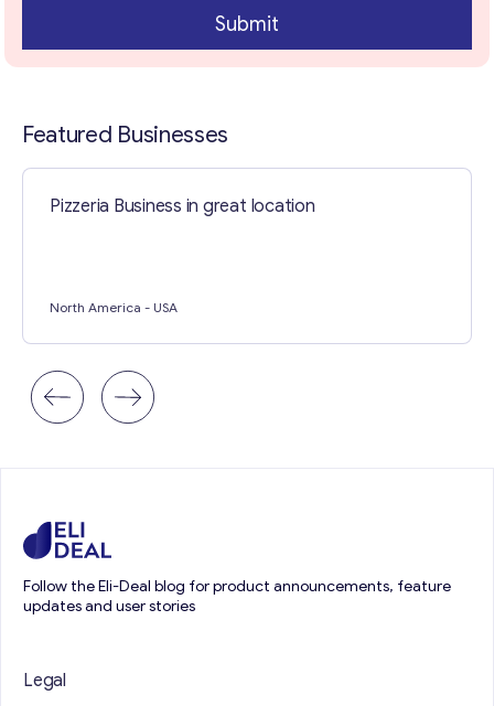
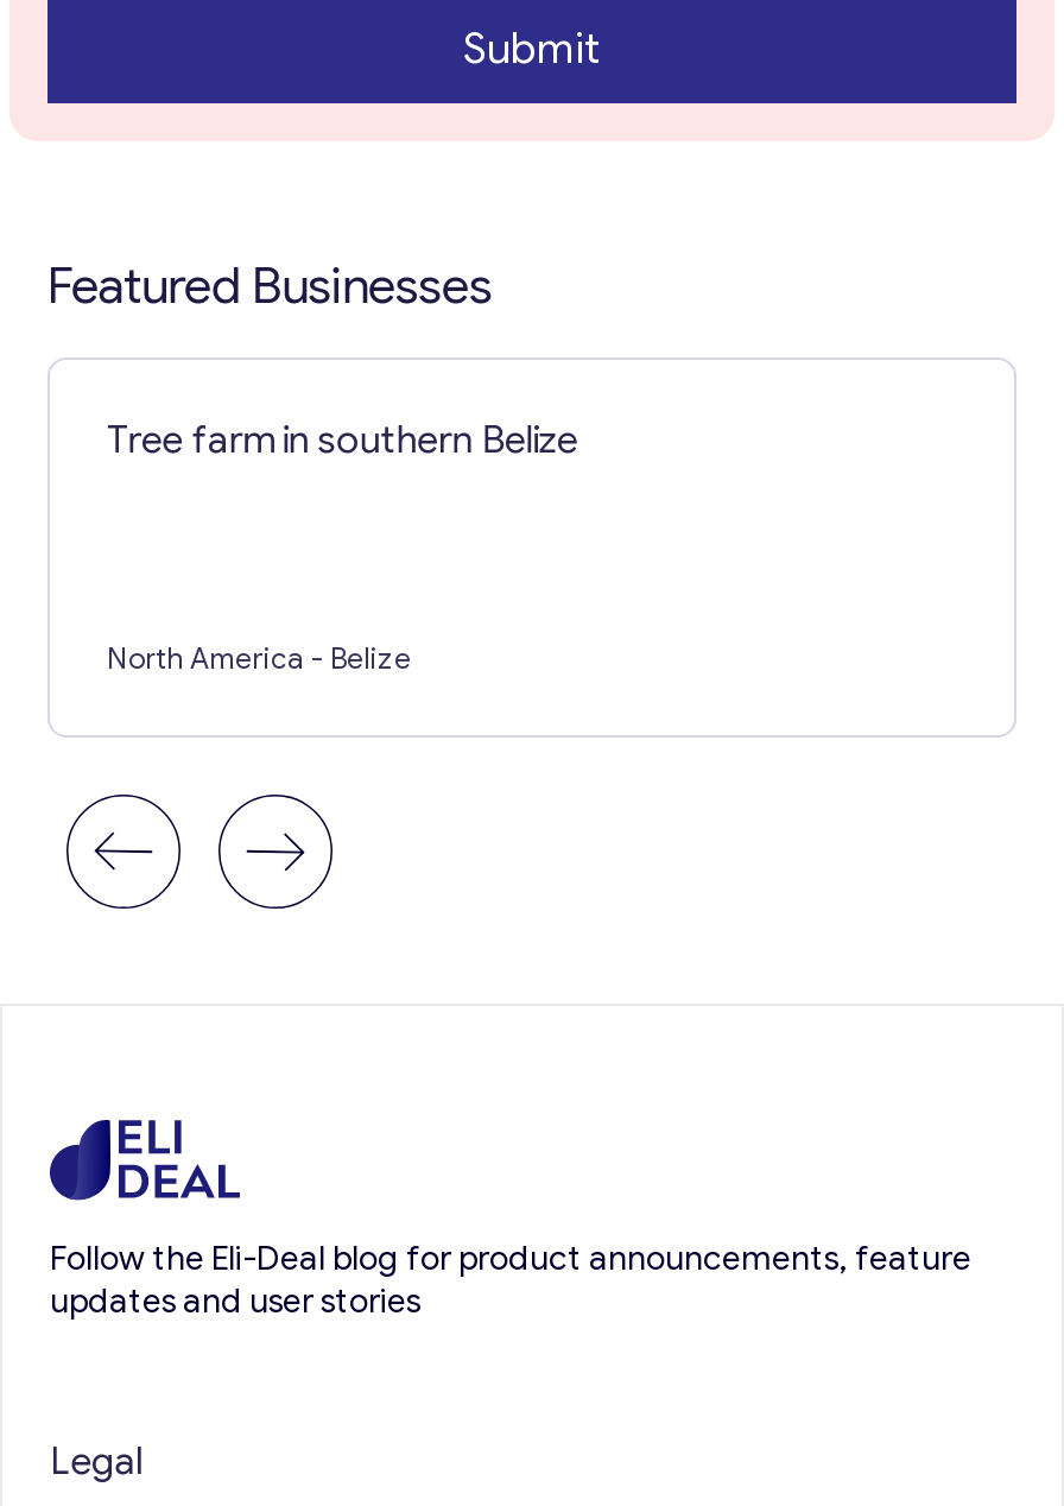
- Pizzeria Business in great location
+ Tree farm in southern Belize

- North America - USA
+ North America - Belize
